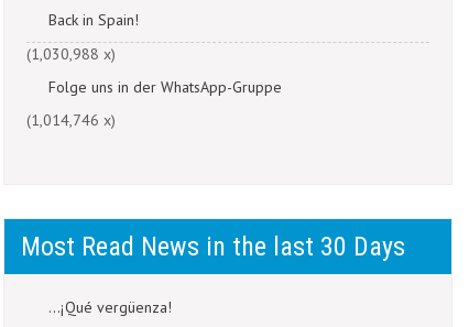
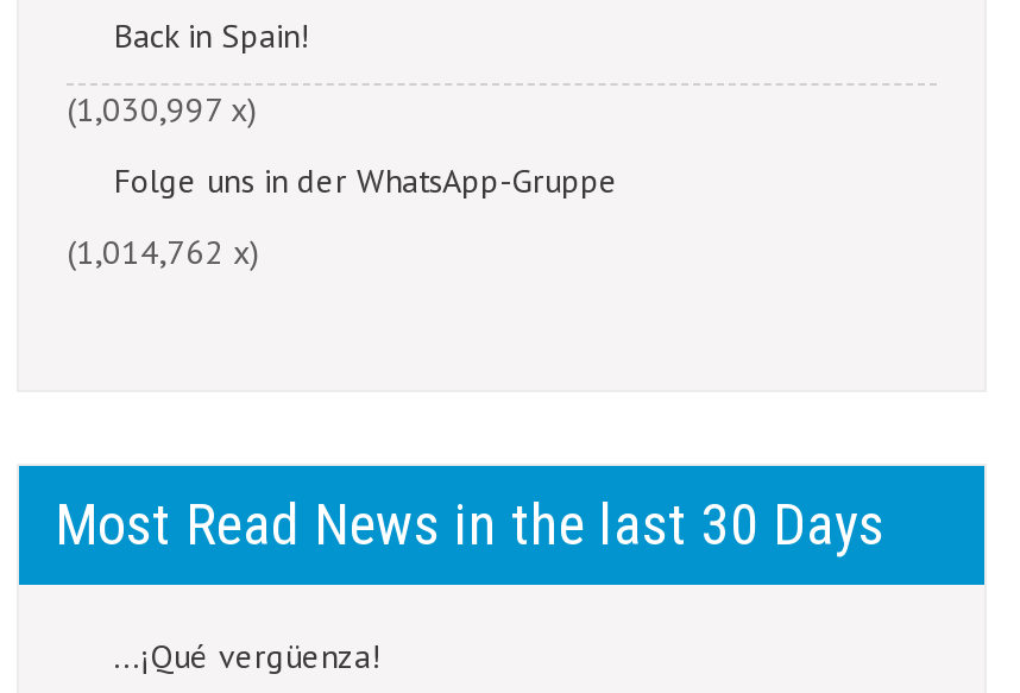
- (1,030,988 x)
+ (1,030,997 x)

- (1,014,746 x)
+ (1,014,762 x)
